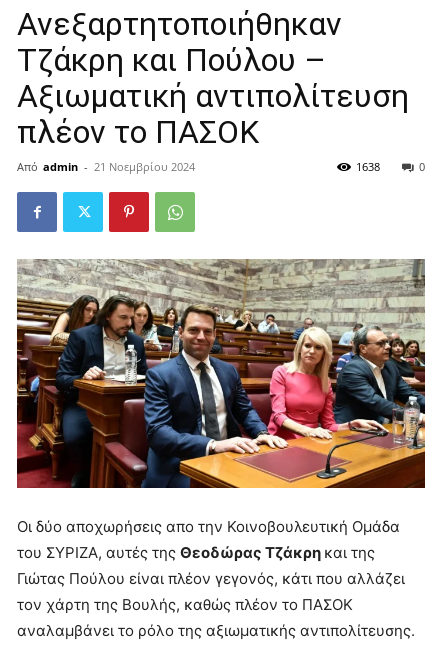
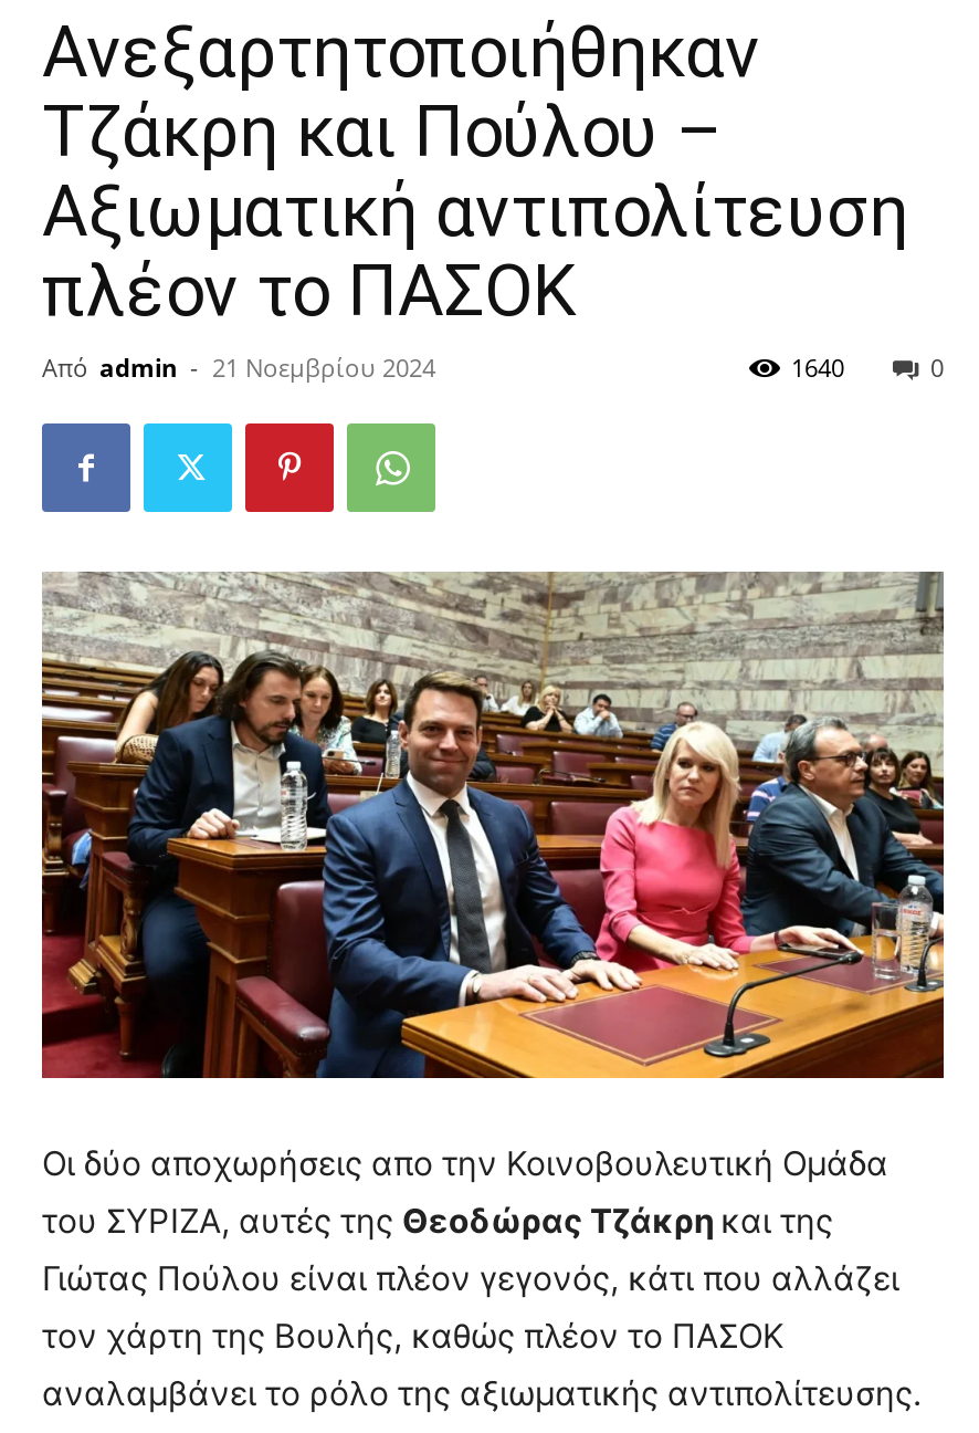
- 1638
+ 1640
